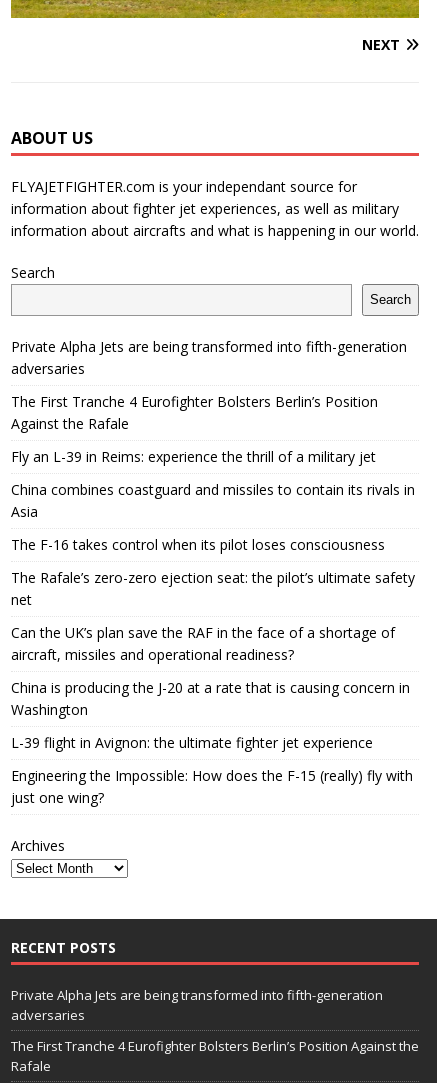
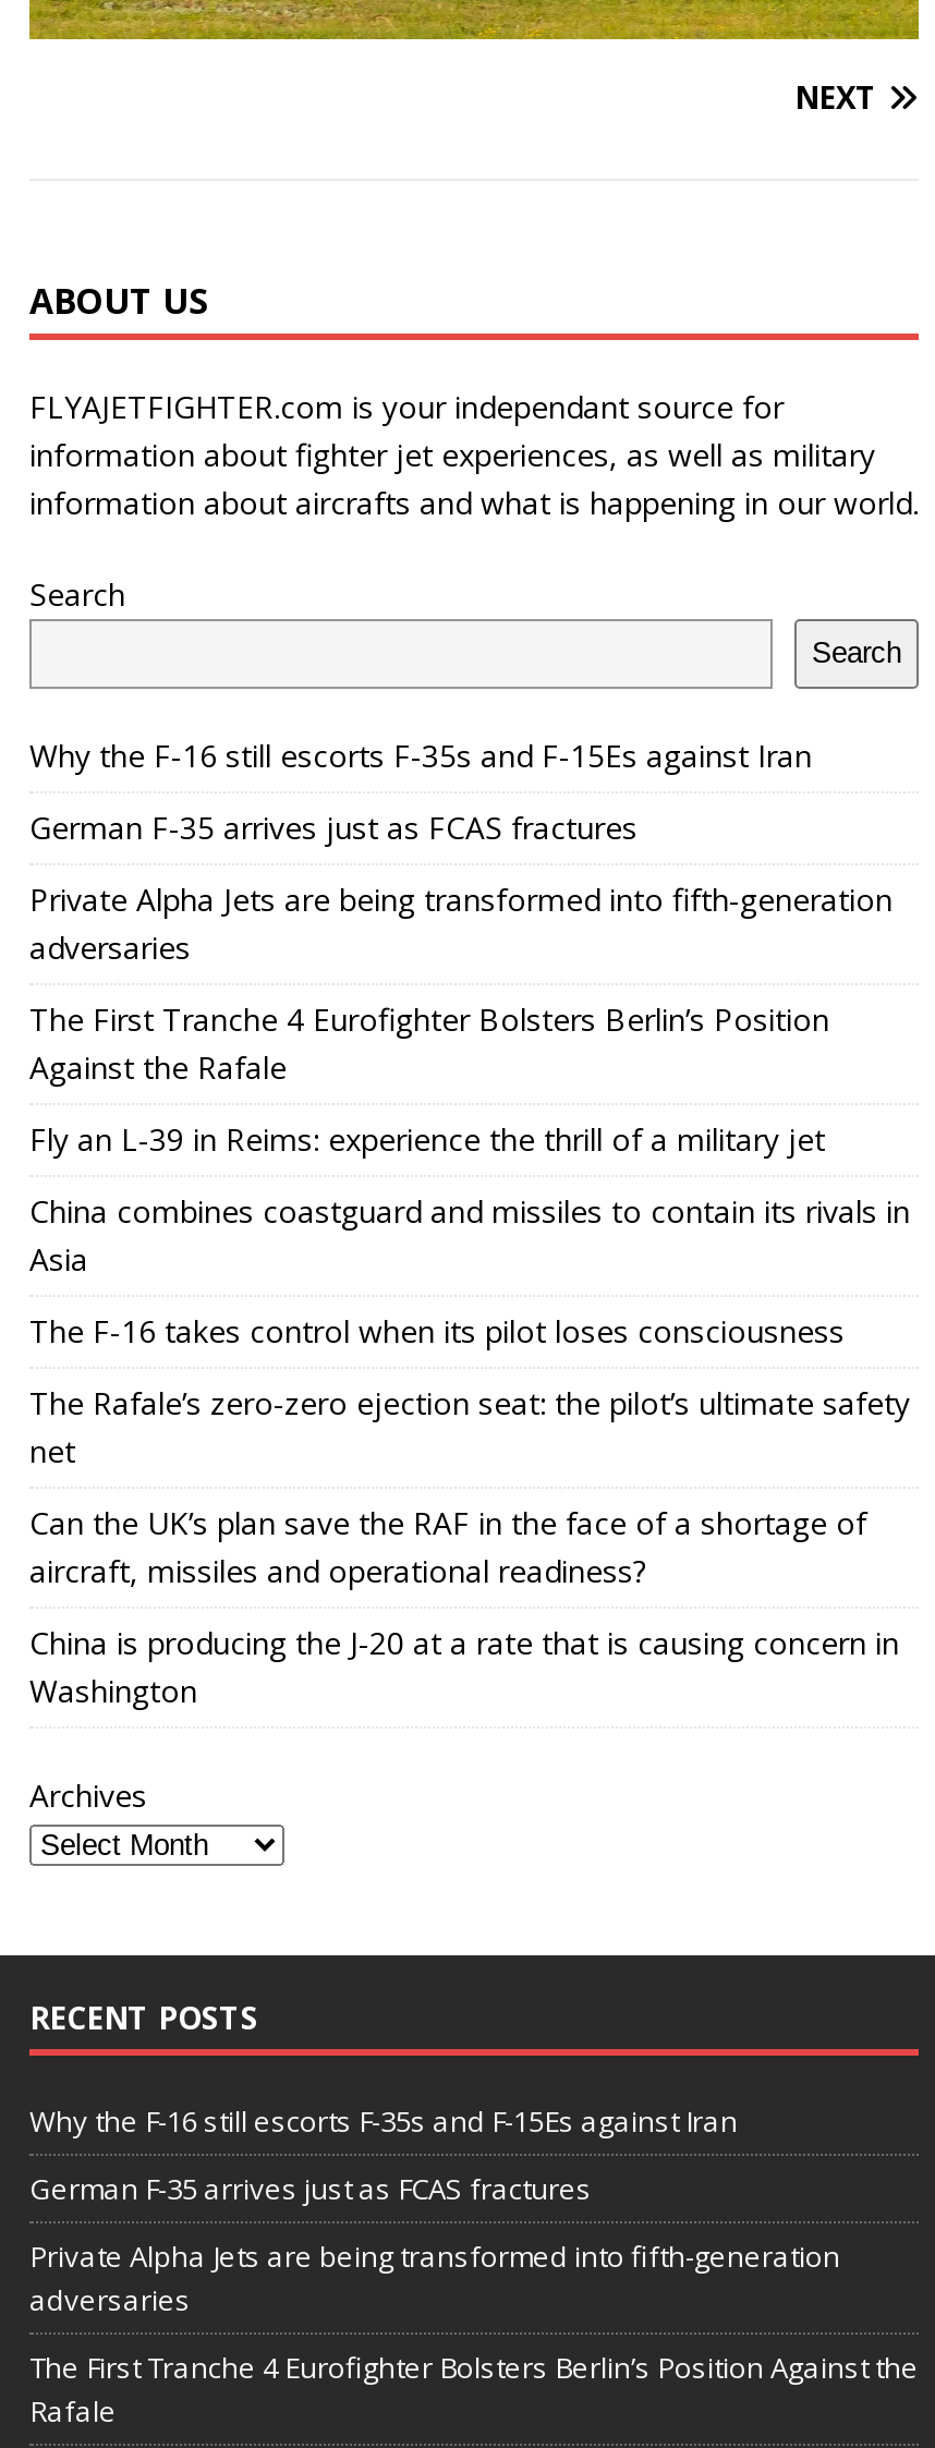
+ Why the F-16 still escorts F-35s and F-15Es against Iran
+ German F-35 arrives just as FCAS fractures

moved down: Private Alpha Jets are being transformed into fifth-generation | adversaries | The First Tranche 4 Eurofighter Bolsters Berlin’s Position | ... | China is producing the J-20 at a rate that is causing concern in | Washington

- L-39 flight in Avignon: the ultimate fighter jet experience
- Engineering the Impossible: How does the F-15 (really) fly with
- just one wing?

moved up: Archives | RECENT POSTS

+ Why the F-16 still escorts F-35s and F-15Es against Iran
+ German F-35 arrives just as FCAS fractures
